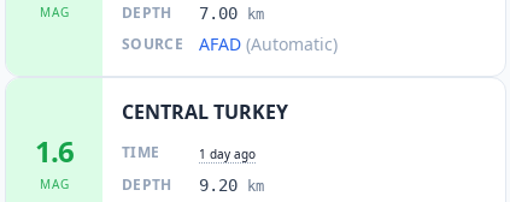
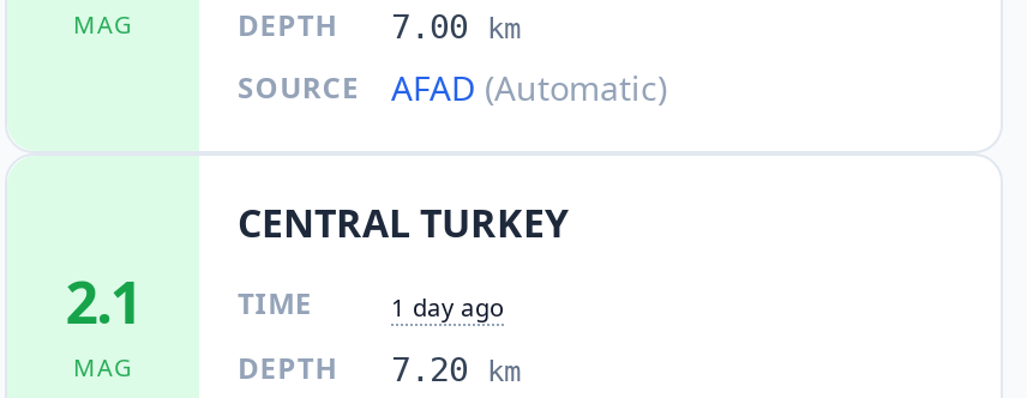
- 1.6
+ 2.1

- DEPTH 9.20 km
+ DEPTH 7.20 km
